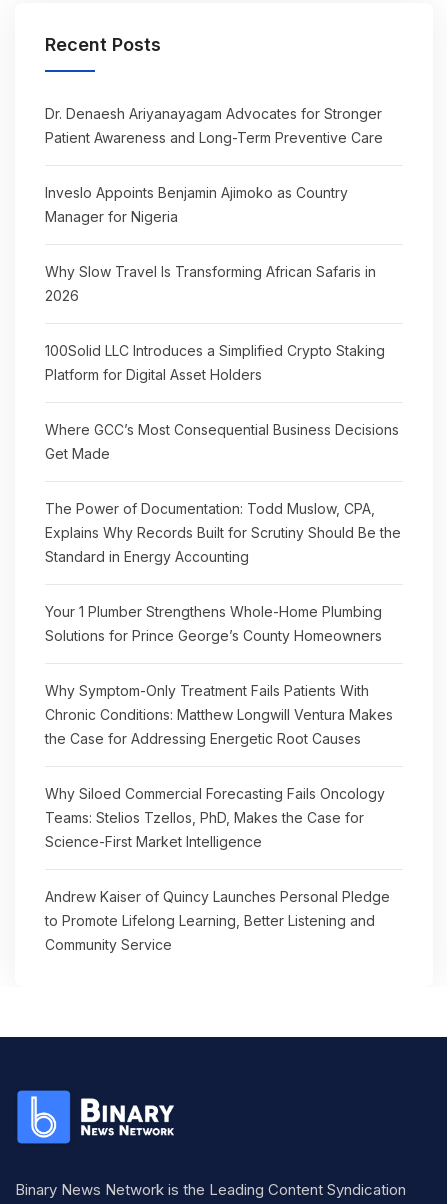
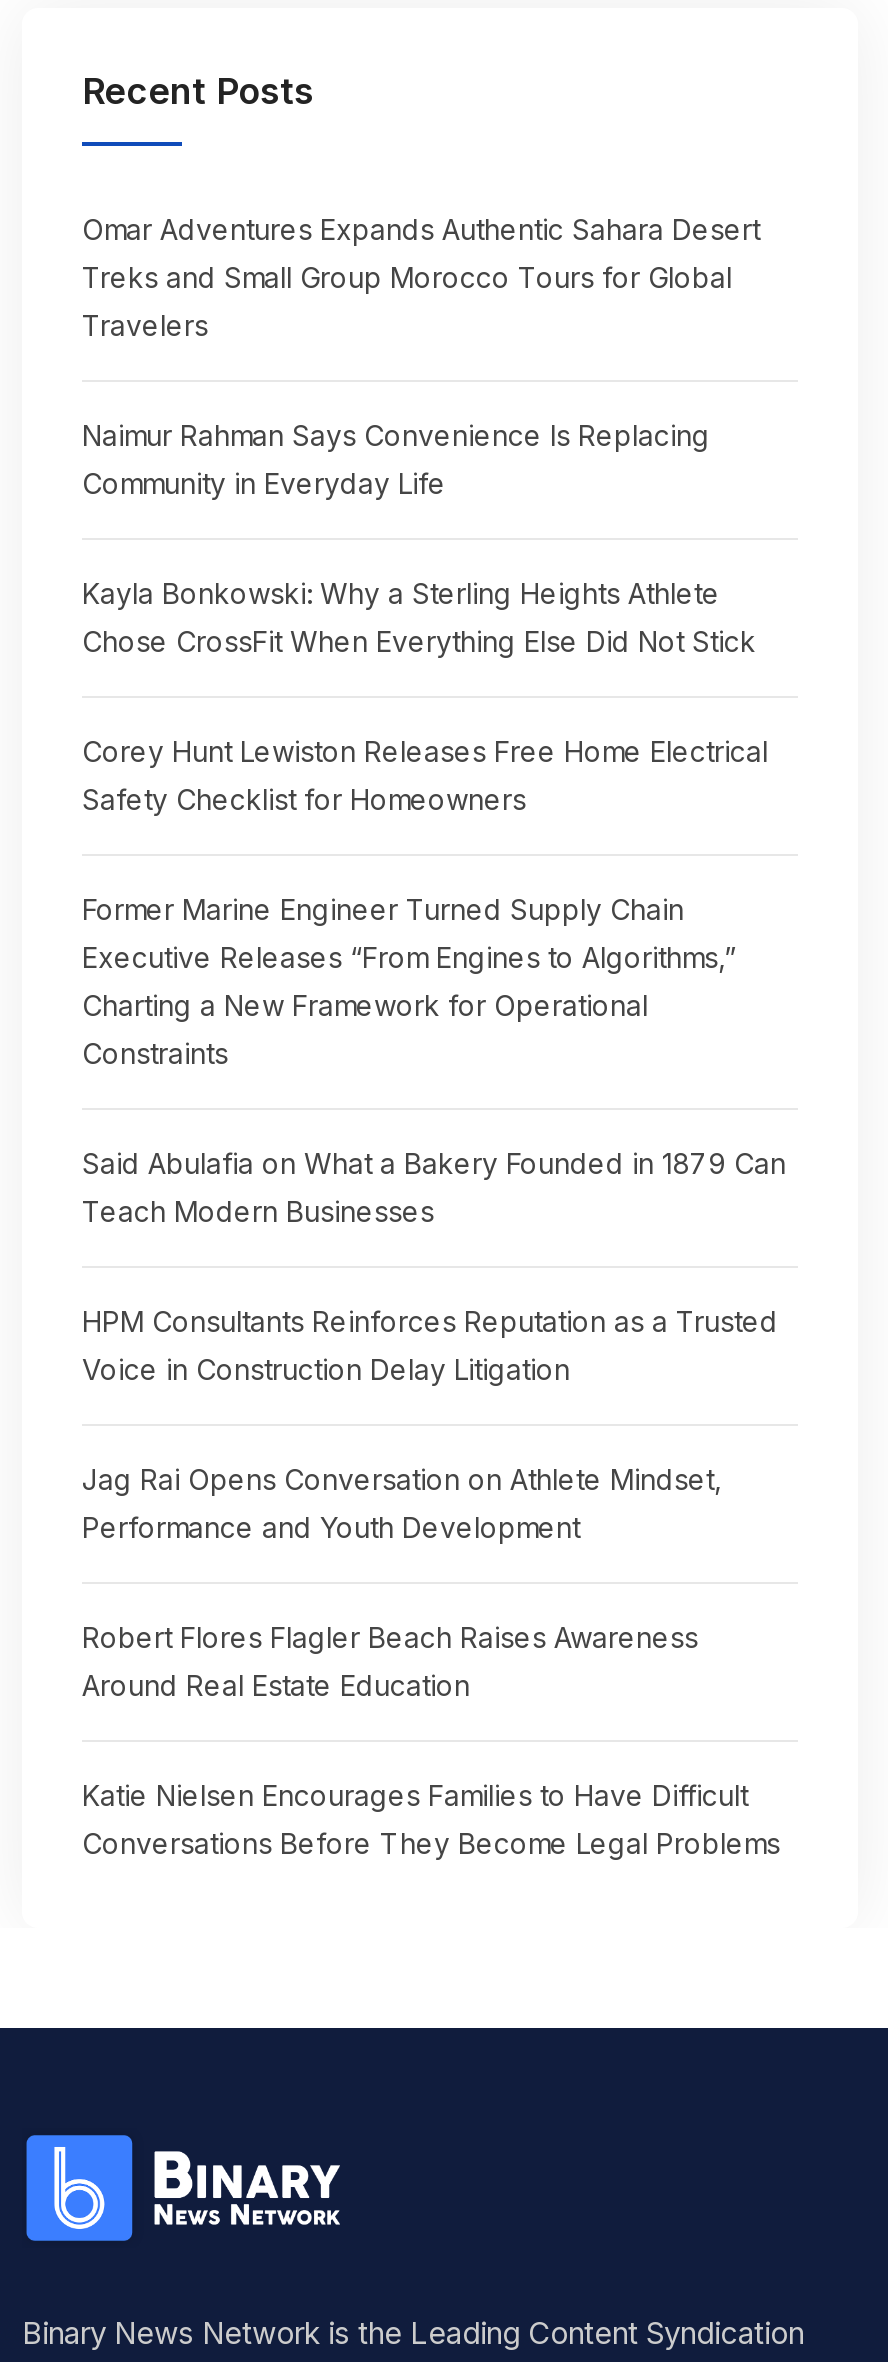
- Dr. Denaesh Ariyanayagam Advocates for Stronger
- Patient Awareness and Long-Term Preventive Care
+ Omar Adventures Expands Authentic Sahara Desert
+ Treks and Small Group Morocco Tours for Global
+ Travelers

- Inveslo Appoints Benjamin Ajimoko as Country
- Manager for Nigeria
+ Naimur Rahman Says Convenience Is Replacing
+ Community in Everyday Life

- Why Slow Travel Is Transforming African Safaris in
- 2026
+ Kayla Bonkowski: Why a Sterling Heights Athlete
+ Chose CrossFit When Everything Else Did Not Stick

- 100Solid LLC Introduces a Simplified Crypto Staking
- Platform for Digital Asset Holders
+ Corey Hunt Lewiston Releases Free Home Electrical
+ Safety Checklist for Homeowners

- Where GCC’s Most Consequential Business Decisions
- Get Made
+ Former Marine Engineer Turned Supply Chain
+ Executive Releases “From Engines to Algorithms,”
+ Charting a New Framework for Operational
+ Constraints

- The Power of Documentation: Todd Muslow, CPA,
- Explains Why Records Built for Scrutiny Should Be the
- Standard in Energy Accounting
+ Said Abulafia on What a Bakery Founded in 1879 Can
+ Teach Modern Businesses

- Your 1 Plumber Strengthens Whole-Home Plumbing
- Solutions for Prince George’s County Homeowners
+ HPM Consultants Reinforces Reputation as a Trusted
+ Voice in Construction Delay Litigation

- Why Symptom-Only Treatment Fails Patients With
- Chronic Conditions: Matthew Longwill Ventura Makes
- the Case for Addressing Energetic Root Causes
+ Jag Rai Opens Conversation on Athlete Mindset,
+ Performance and Youth Development

- Why Siloed Commercial Forecasting Fails Oncology
- Teams: Stelios Tzellos, PhD, Makes the Case for
- Science-First Market Intelligence
+ Robert Flores Flagler Beach Raises Awareness
+ Around Real Estate Education

- Andrew Kaiser of Quincy Launches Personal Pledge
- to Promote Lifelong Learning, Better Listening and
- Community Service
+ Katie Nielsen Encourages Families to Have Difficult
+ Conversations Before They Become Legal Problems
